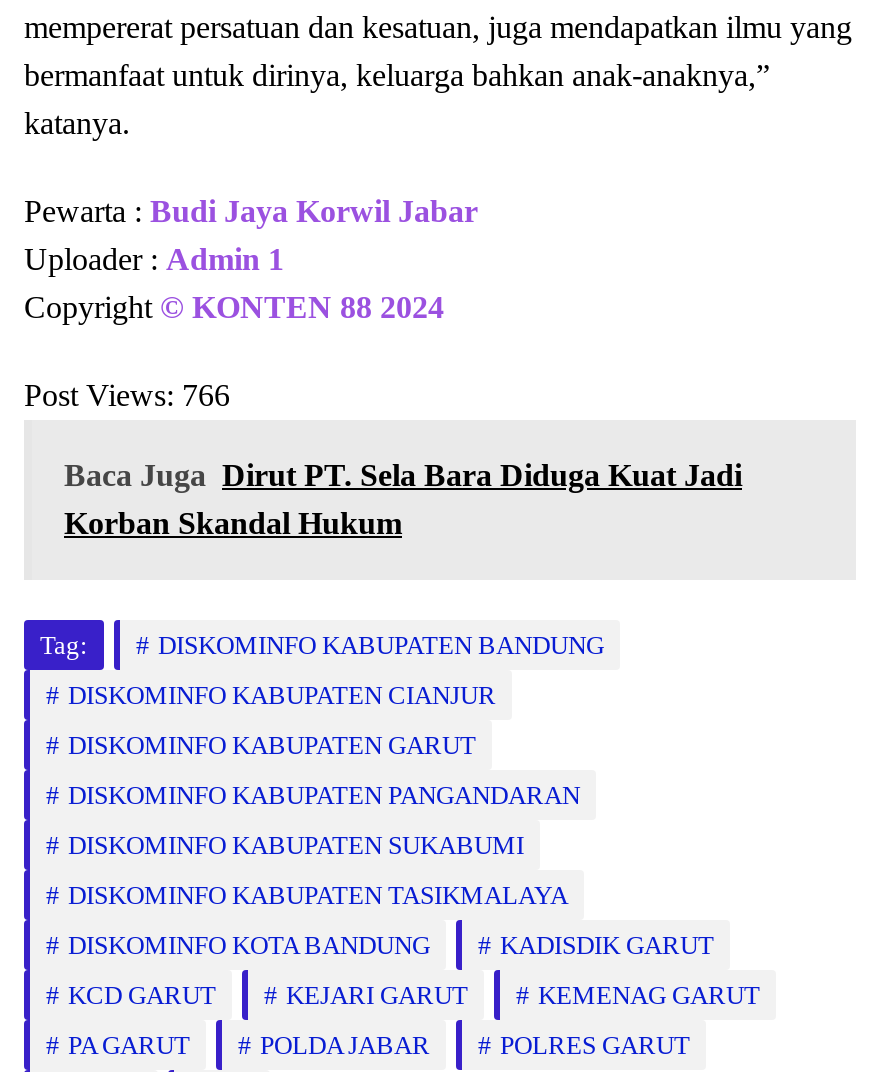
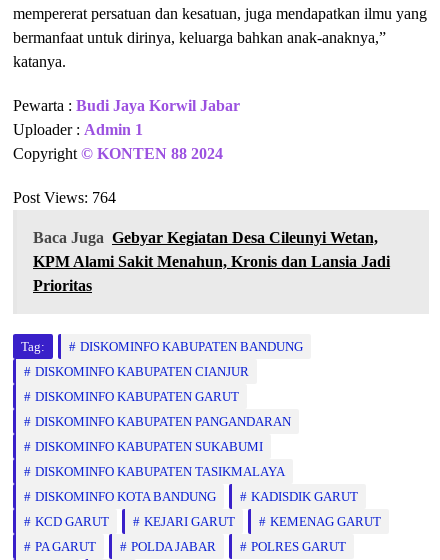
- Post Views: 766
+ Post Views: 764

- Baca Juga Dirut PT. Sela Bara Diduga Kuat Jadi
- Korban Skandal Hukum
+ Baca Juga Gebyar Kegiatan Desa Cileunyi Wetan,
+ KPM Alami Sakit Menahun, Kronis dan Lansia Jadi
+ Prioritas
